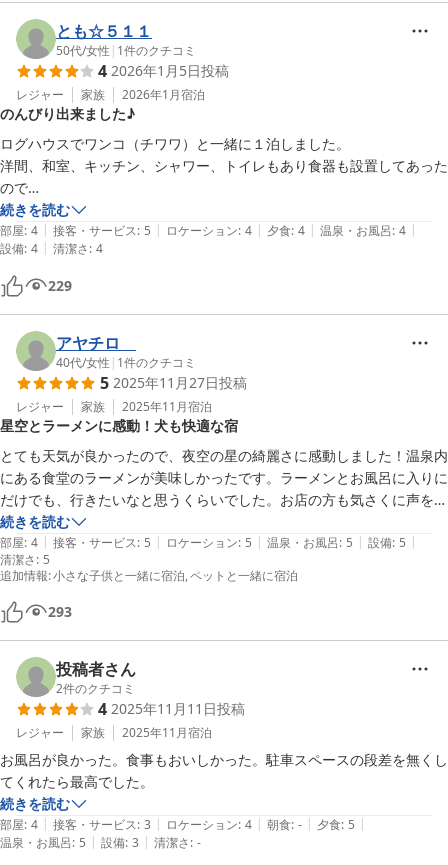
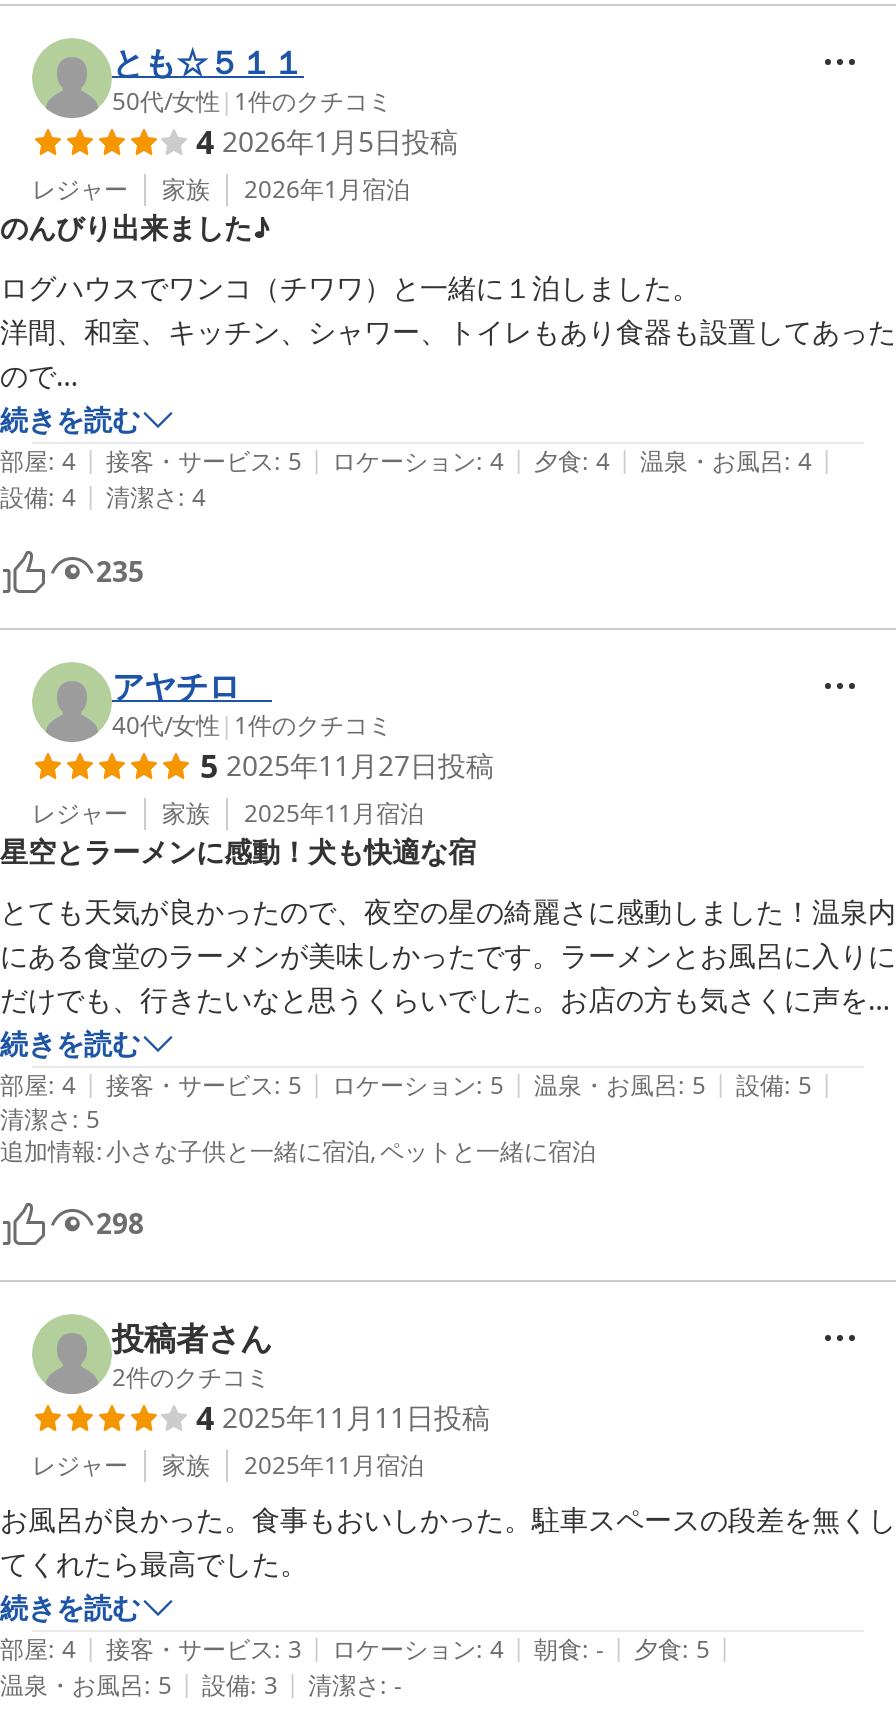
- 229
+ 235

- 293
+ 298
